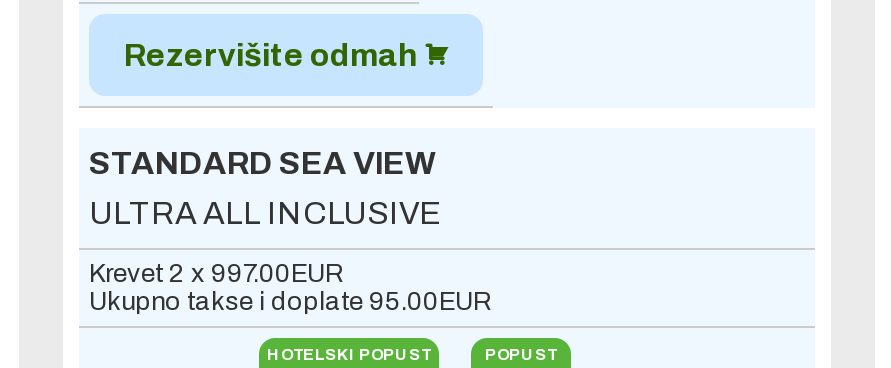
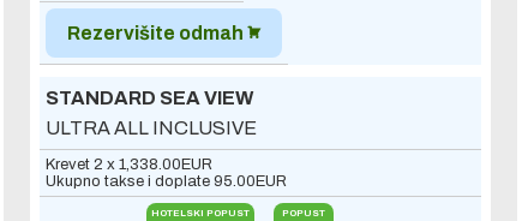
- Krevet 2 x 997.00 EUR
+ Krevet 2 x 1,338.00 EUR
